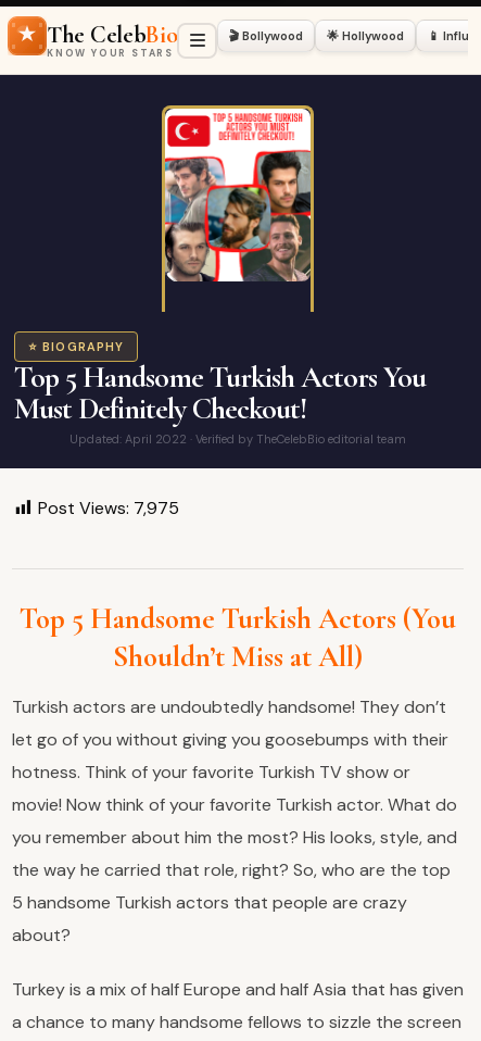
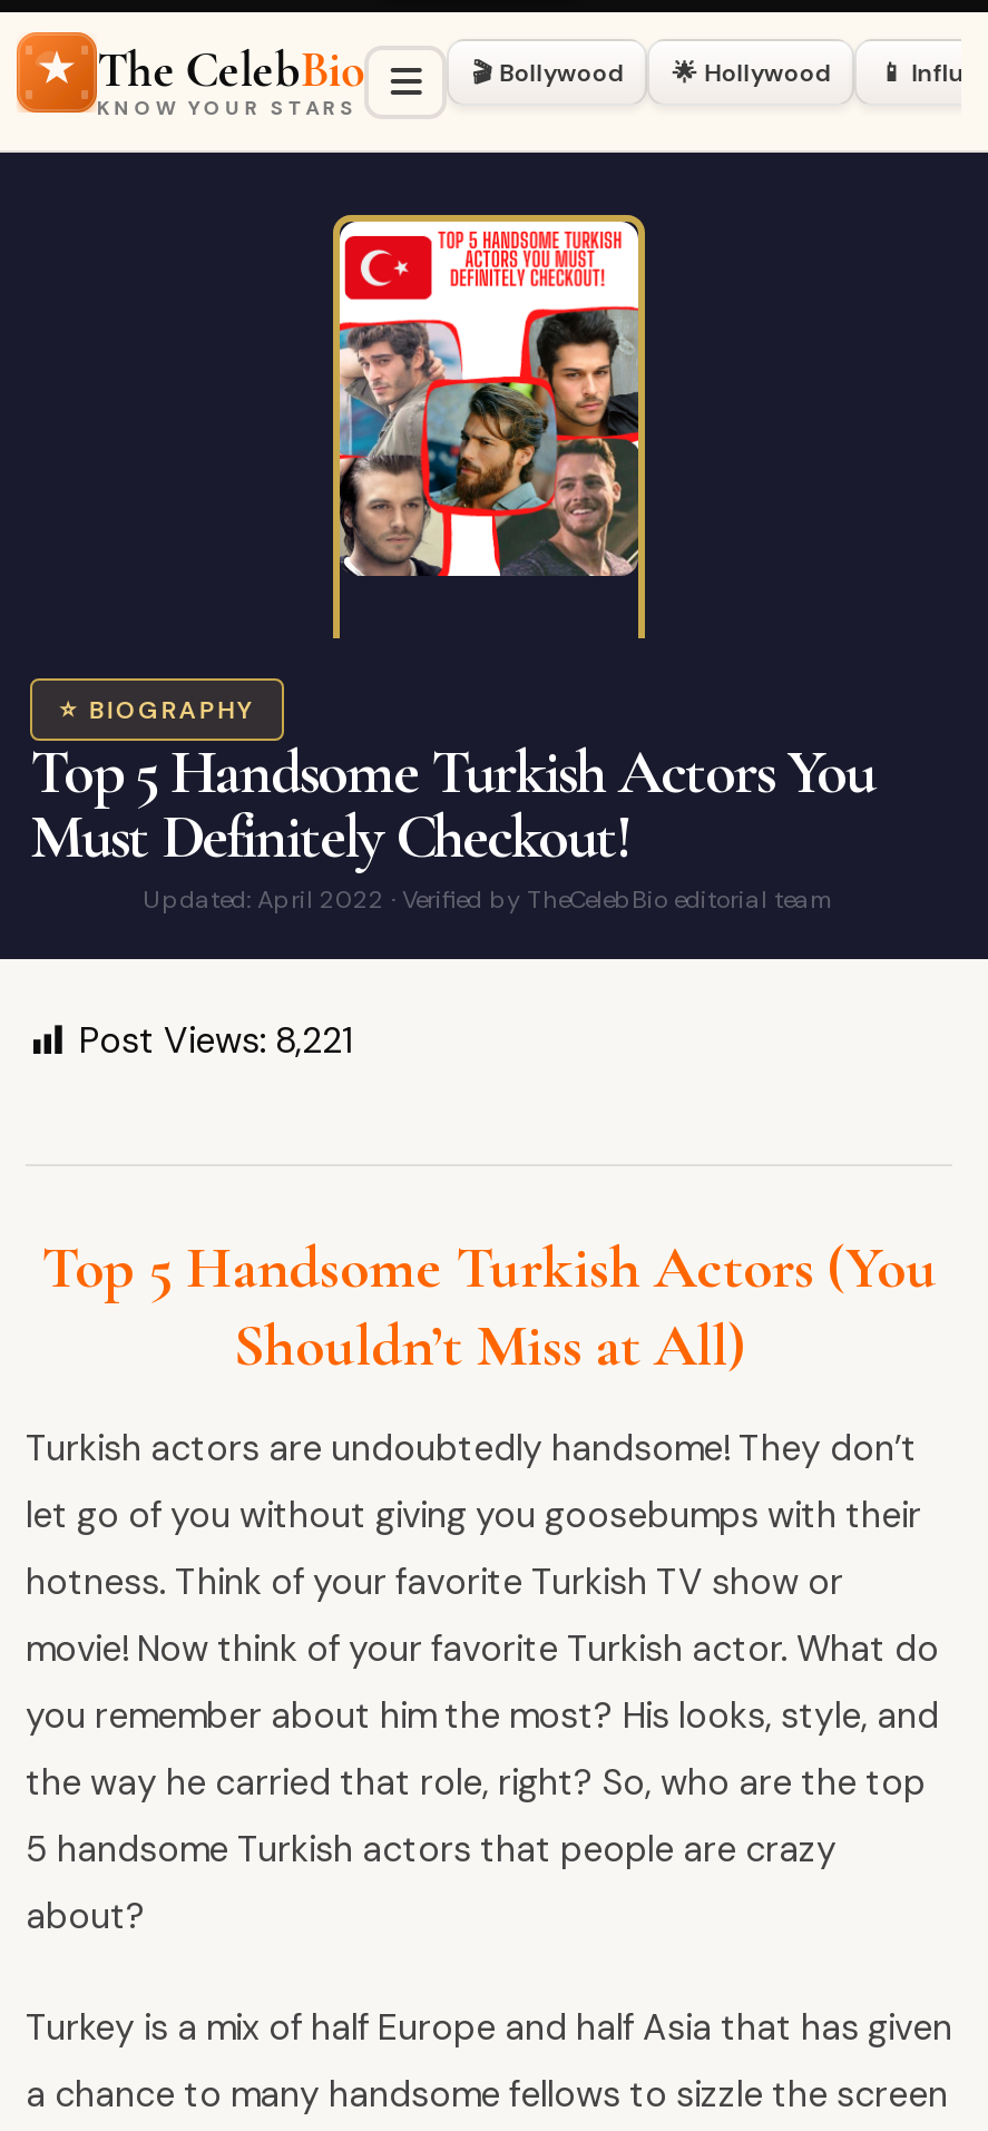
- Post Views: 7,975
+ Post Views: 8,221
